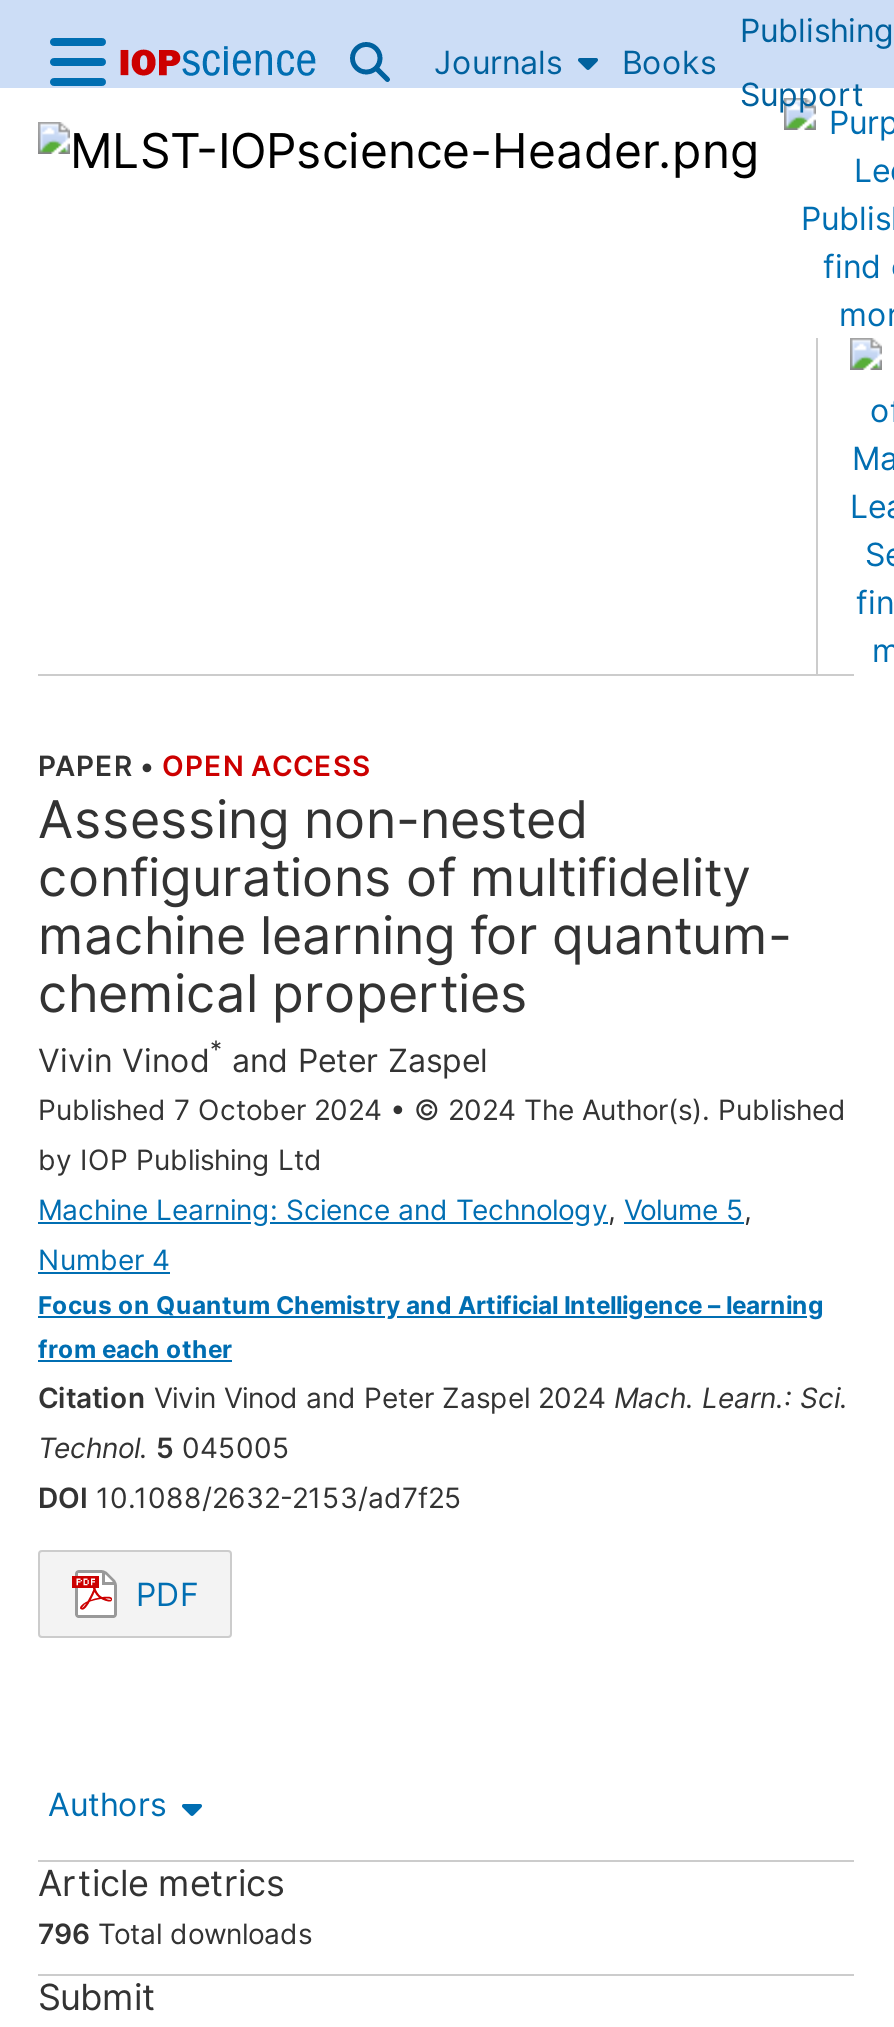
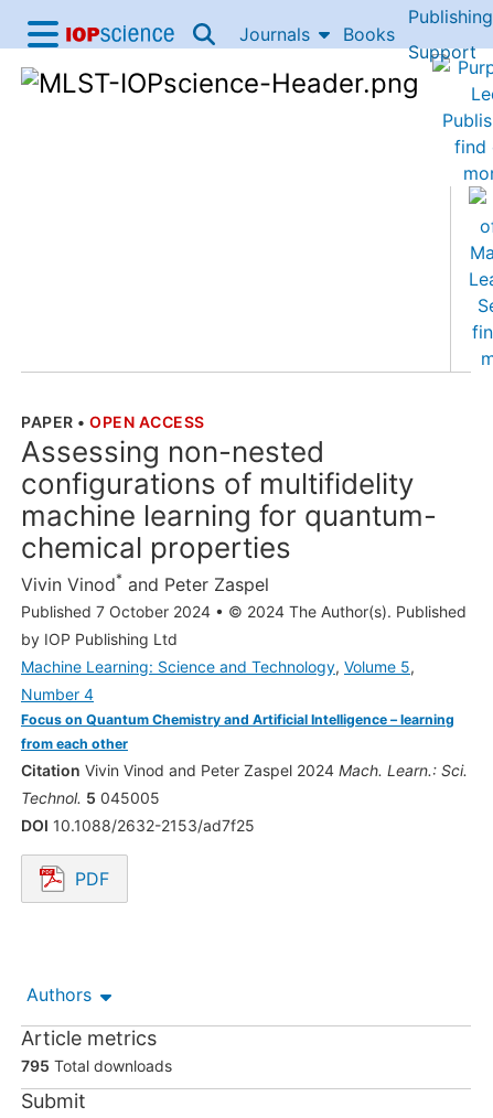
- 796 Total downloads
+ 795 Total downloads
